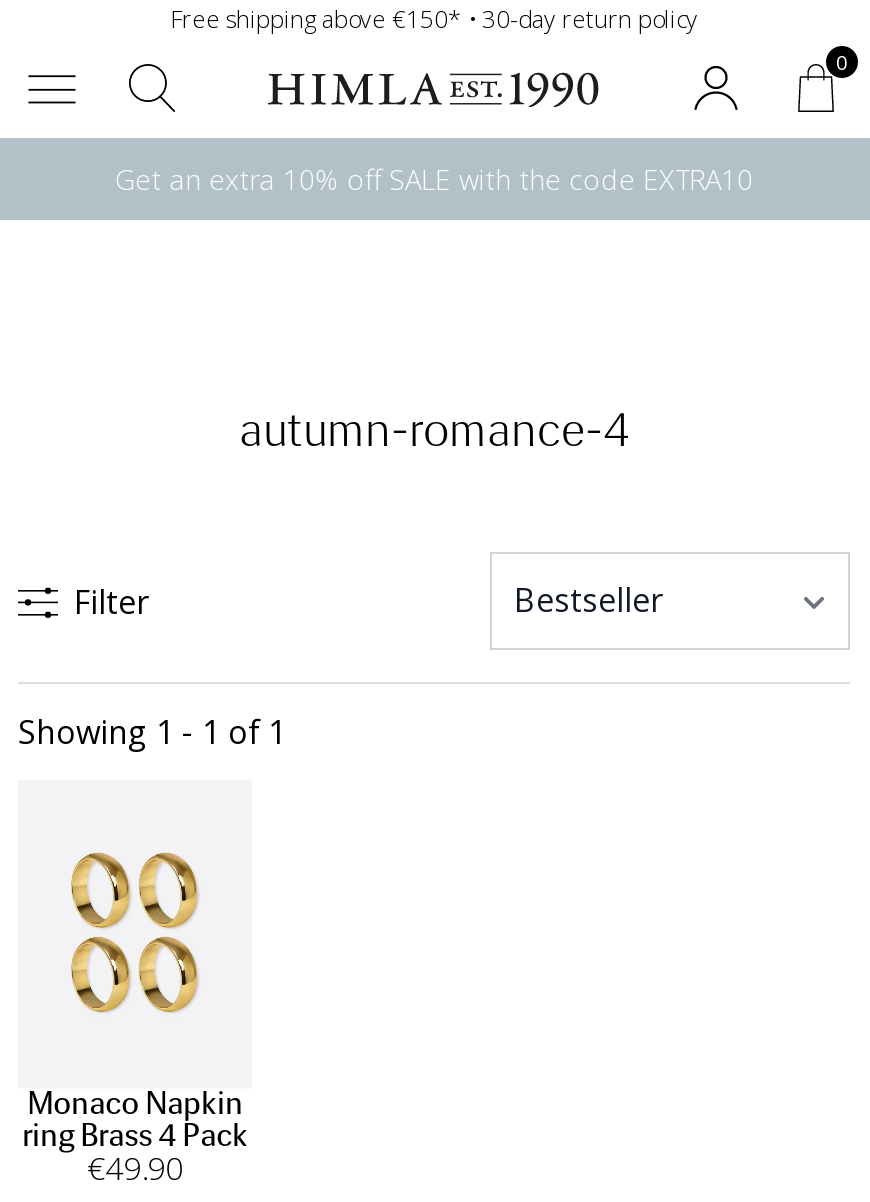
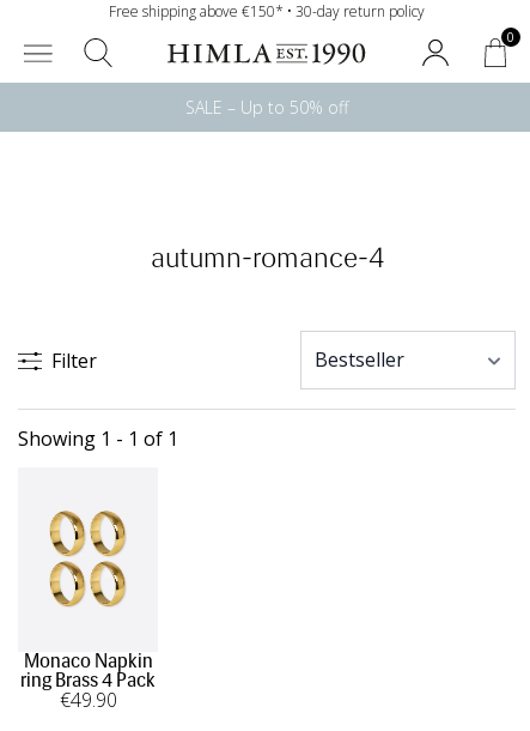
- Get an extra 10% off SALE with the code EXTRA10
+ SALE – Up to 50% off
